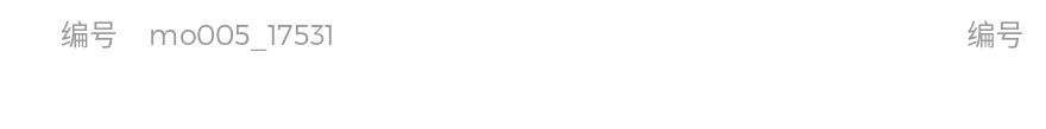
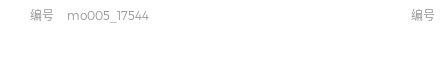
- 编号 mo005_17531
+ 编号 mo005_17544
